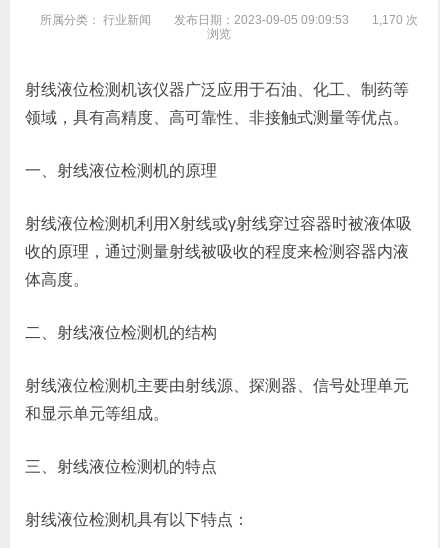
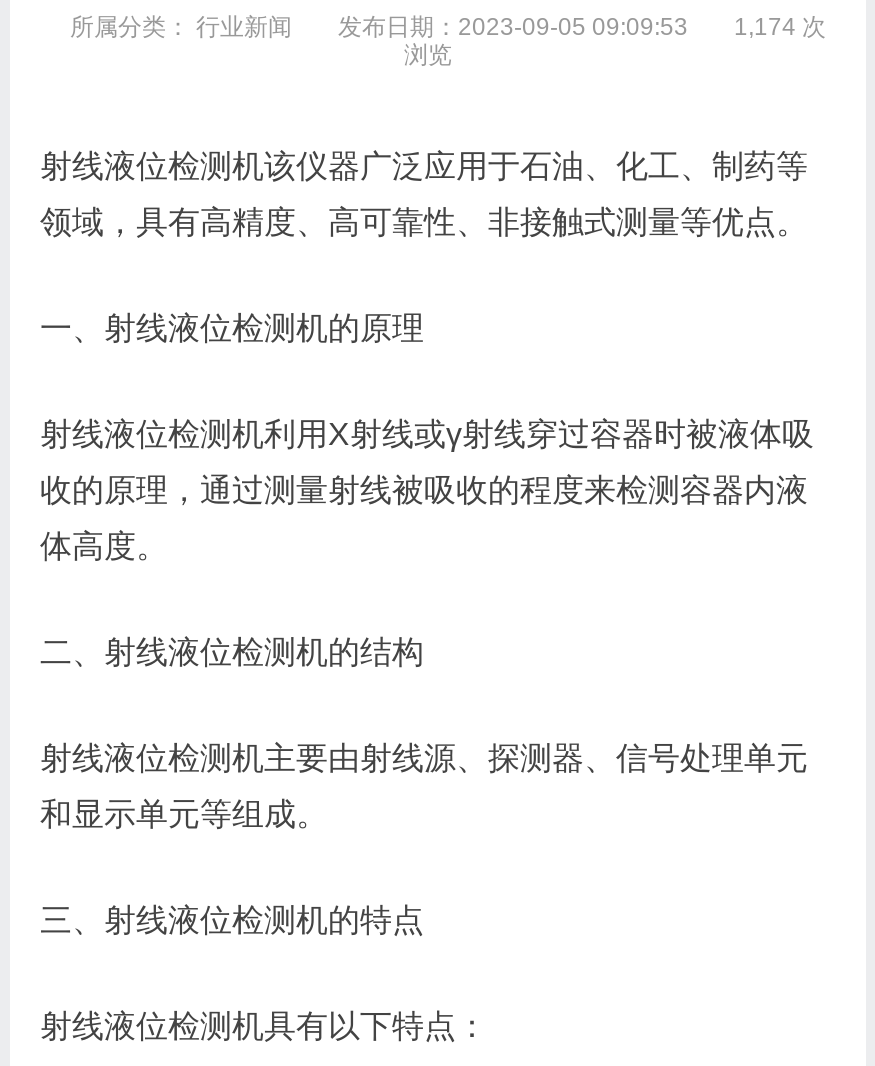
- 所属分类： 行业新闻 发布日期：2023-09-05 09:09:53 1,170 次
+ 所属分类： 行业新闻 发布日期：2023-09-05 09:09:53 1,174 次
